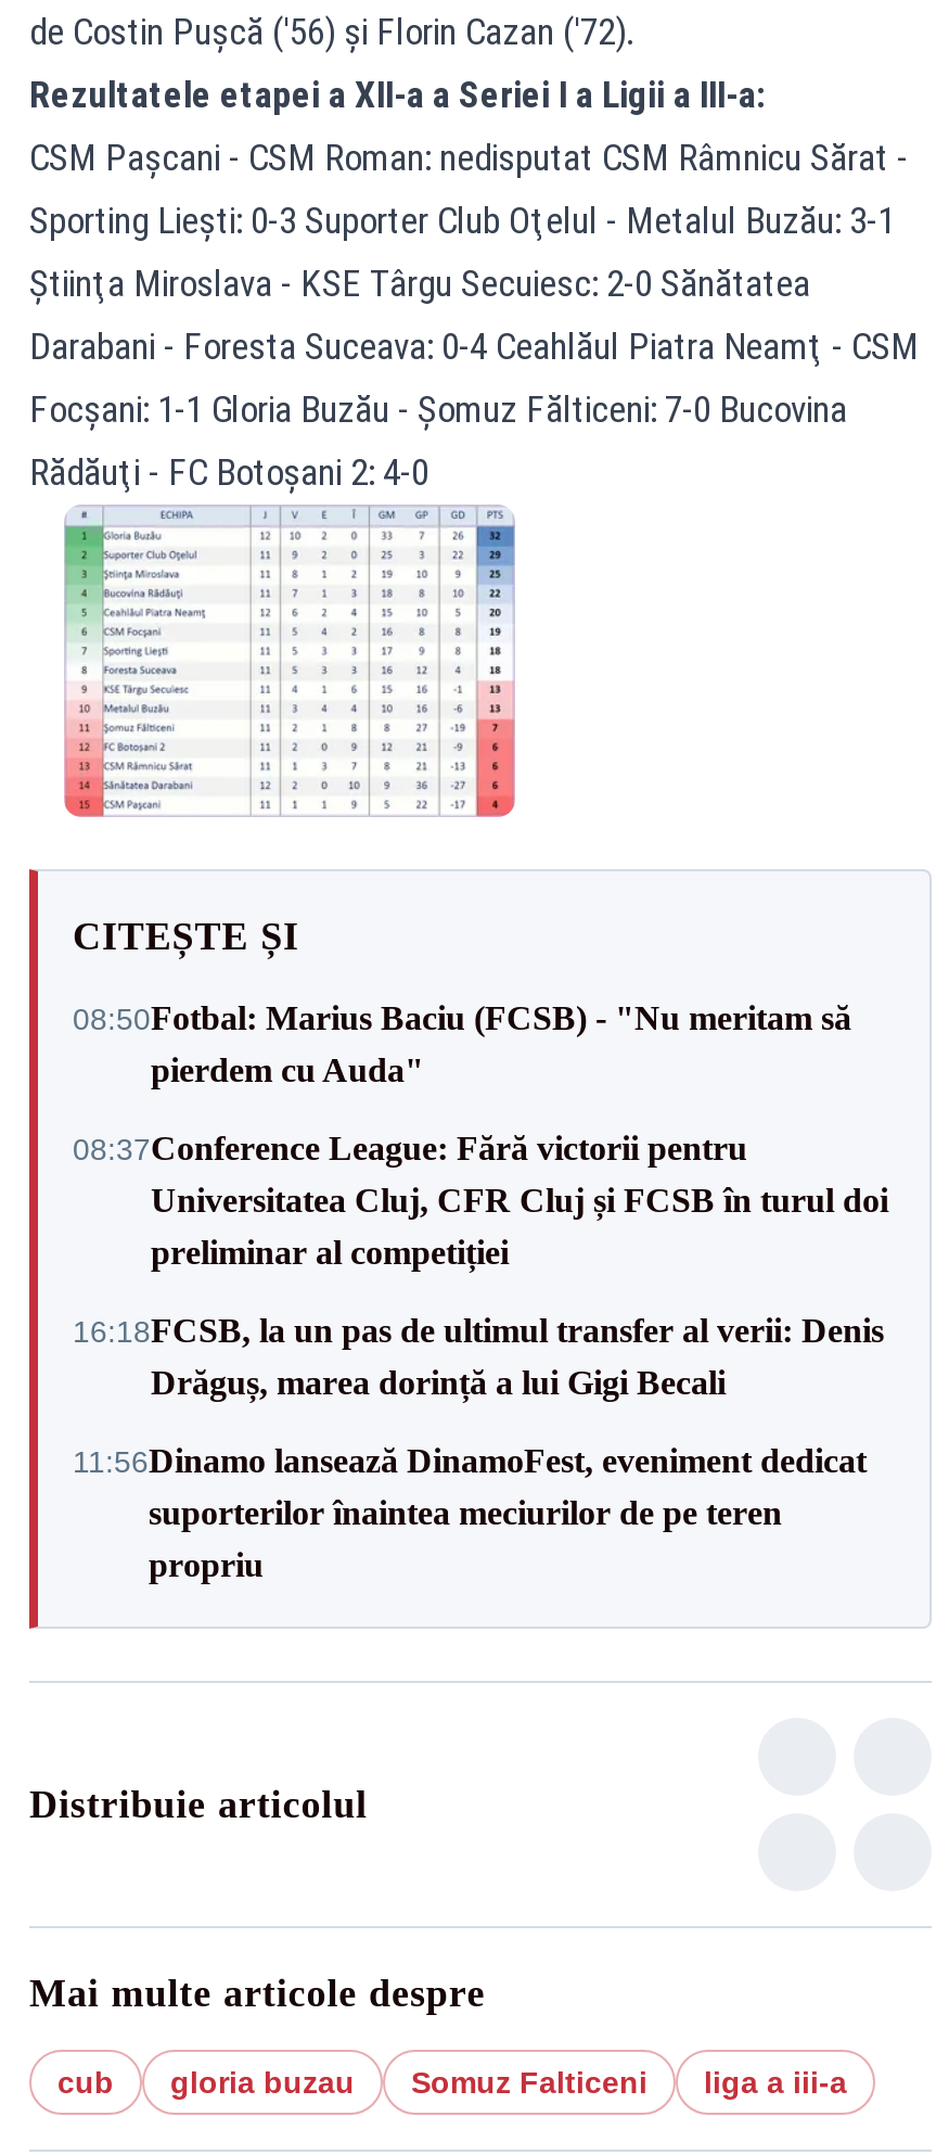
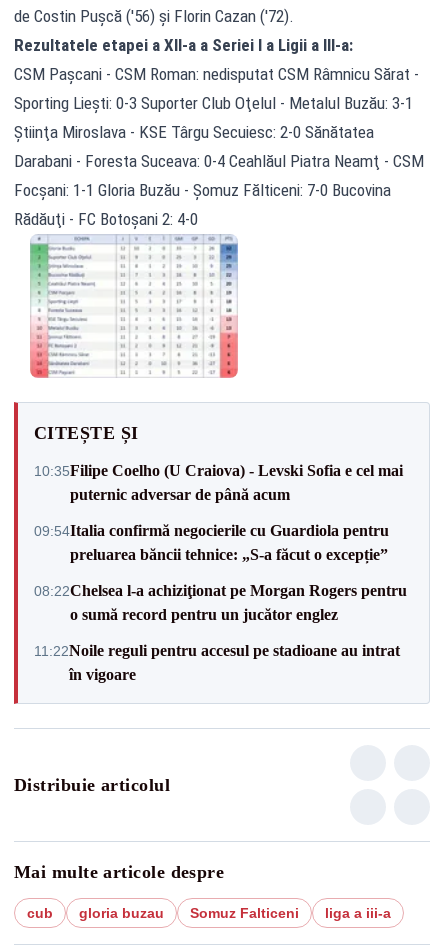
- 08:50Fotbal: Marius Baciu (FCSB) - "Nu meritam să
- pierdem cu Auda"
+ 10:35Filipe Coelho (U Craiova) - Levski Sofia e cel mai
+ puternic adversar de până acum

- 08:37Conference League: Fără victorii pentru
- Universitatea Cluj, CFR Cluj și FCSB în turul doi
- preliminar al competiției
+ 09:54Italia confirmă negocierile cu Guardiola pentru
+ preluarea băncii tehnice: „S-a făcut o excepție”

- 16:18FCSB, la un pas de ultimul transfer al verii: Denis
- Drăguș, marea dorință a lui Gigi Becali
+ 08:22Chelsea l-a achiziţionat pe Morgan Rogers pentru
+ o sumă record pentru un jucător englez

- 11:56Dinamo lansează DinamoFest, eveniment dedicat
- suporterilor înaintea meciurilor de pe teren
- propriu
+ 11:22Noile reguli pentru accesul pe stadioane au intrat
+ în vigoare
